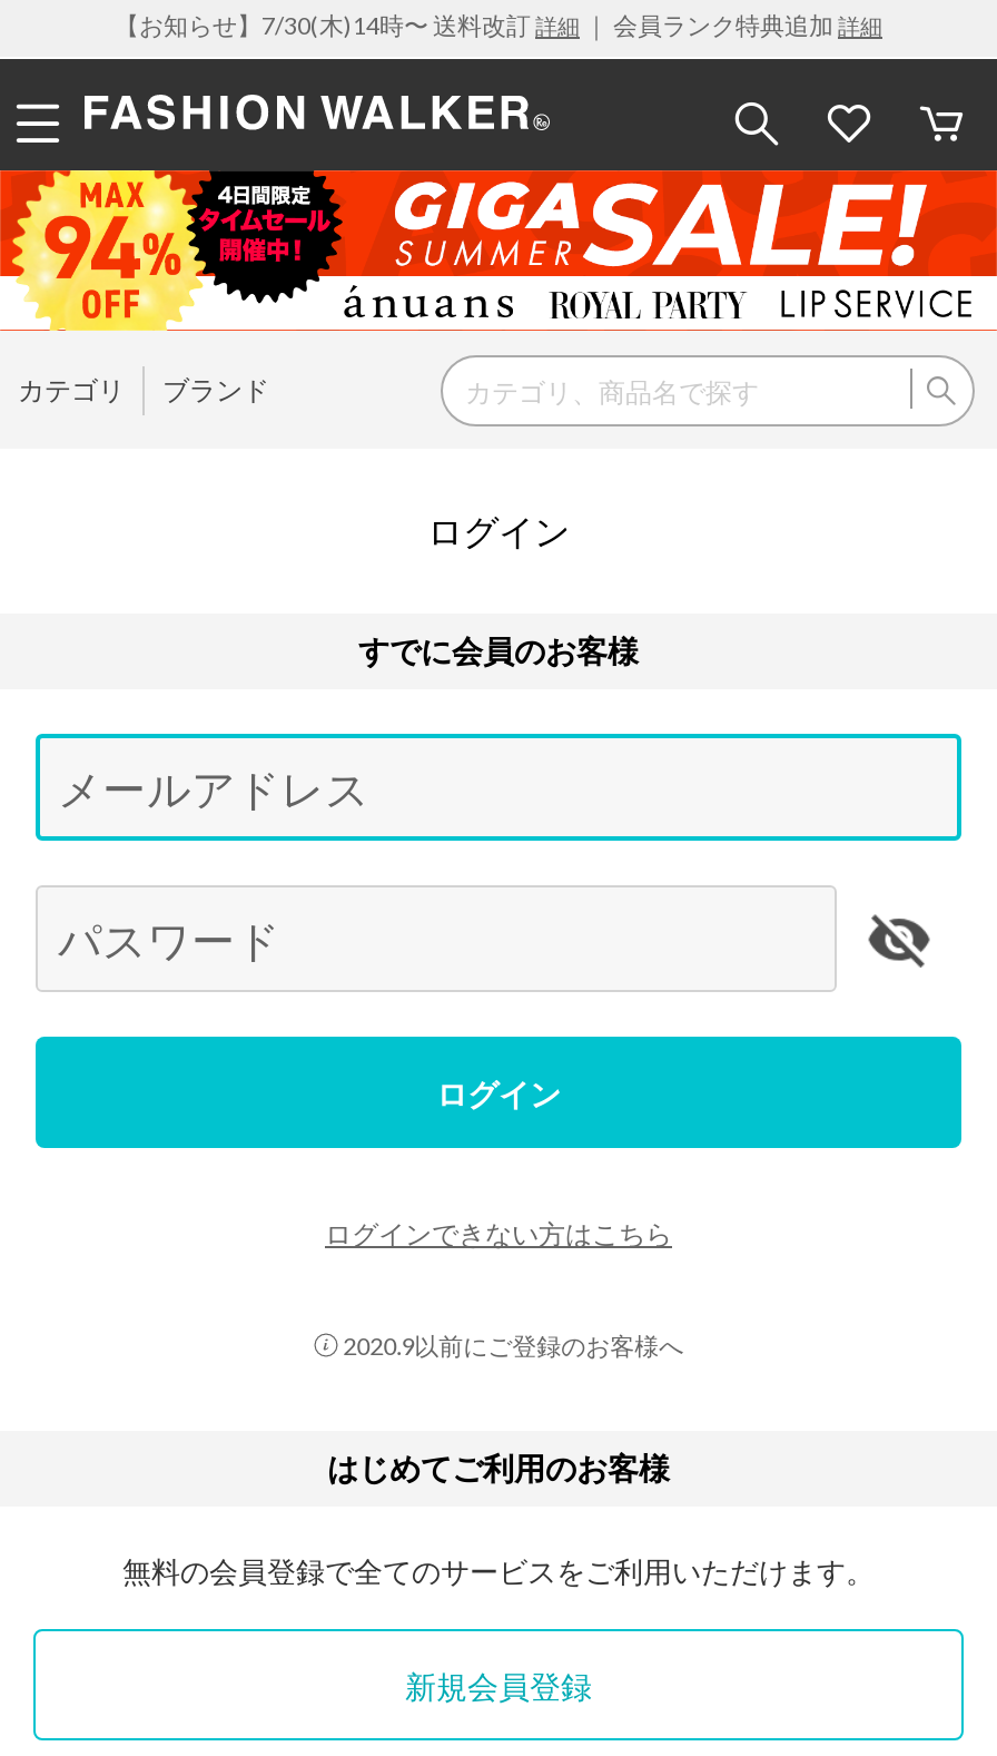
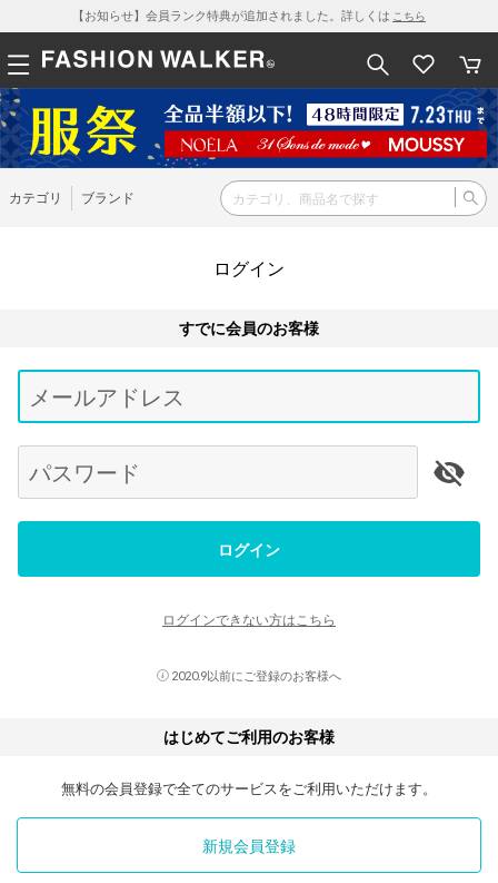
- 【お知らせ】7/30(木)14時〜 送料改訂詳細｜ 会員ランク特典追加詳細
+ 【お知らせ】会員ランク特典が追加されました。詳しくはこちら

- [image]
+ [image]
